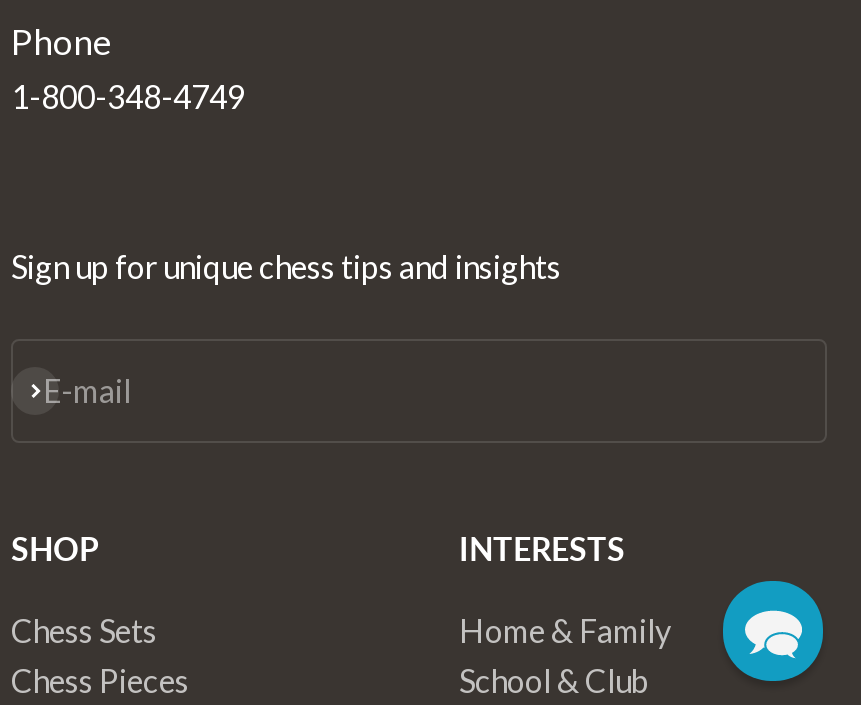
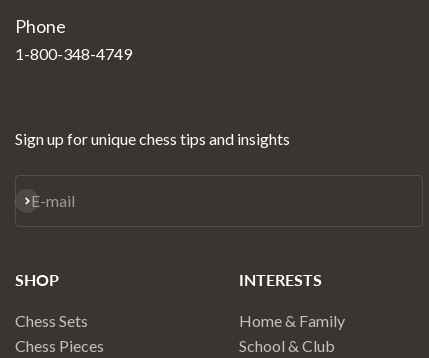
- [image]
